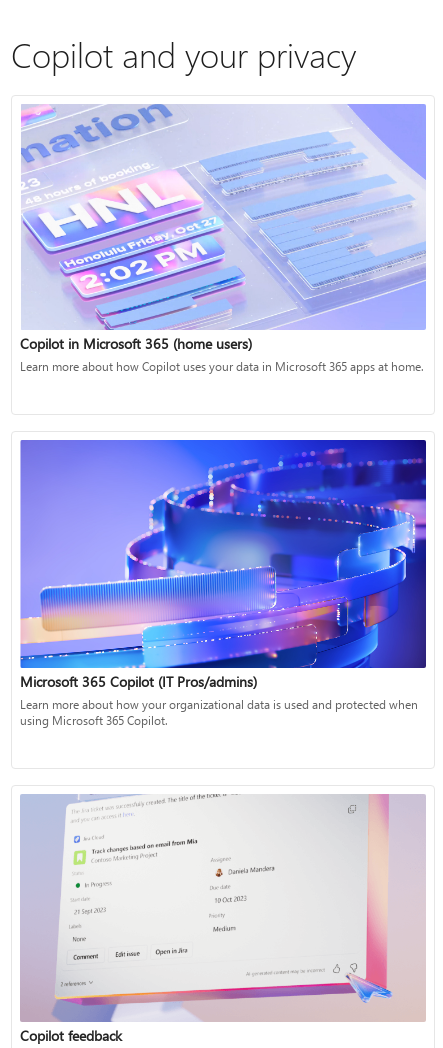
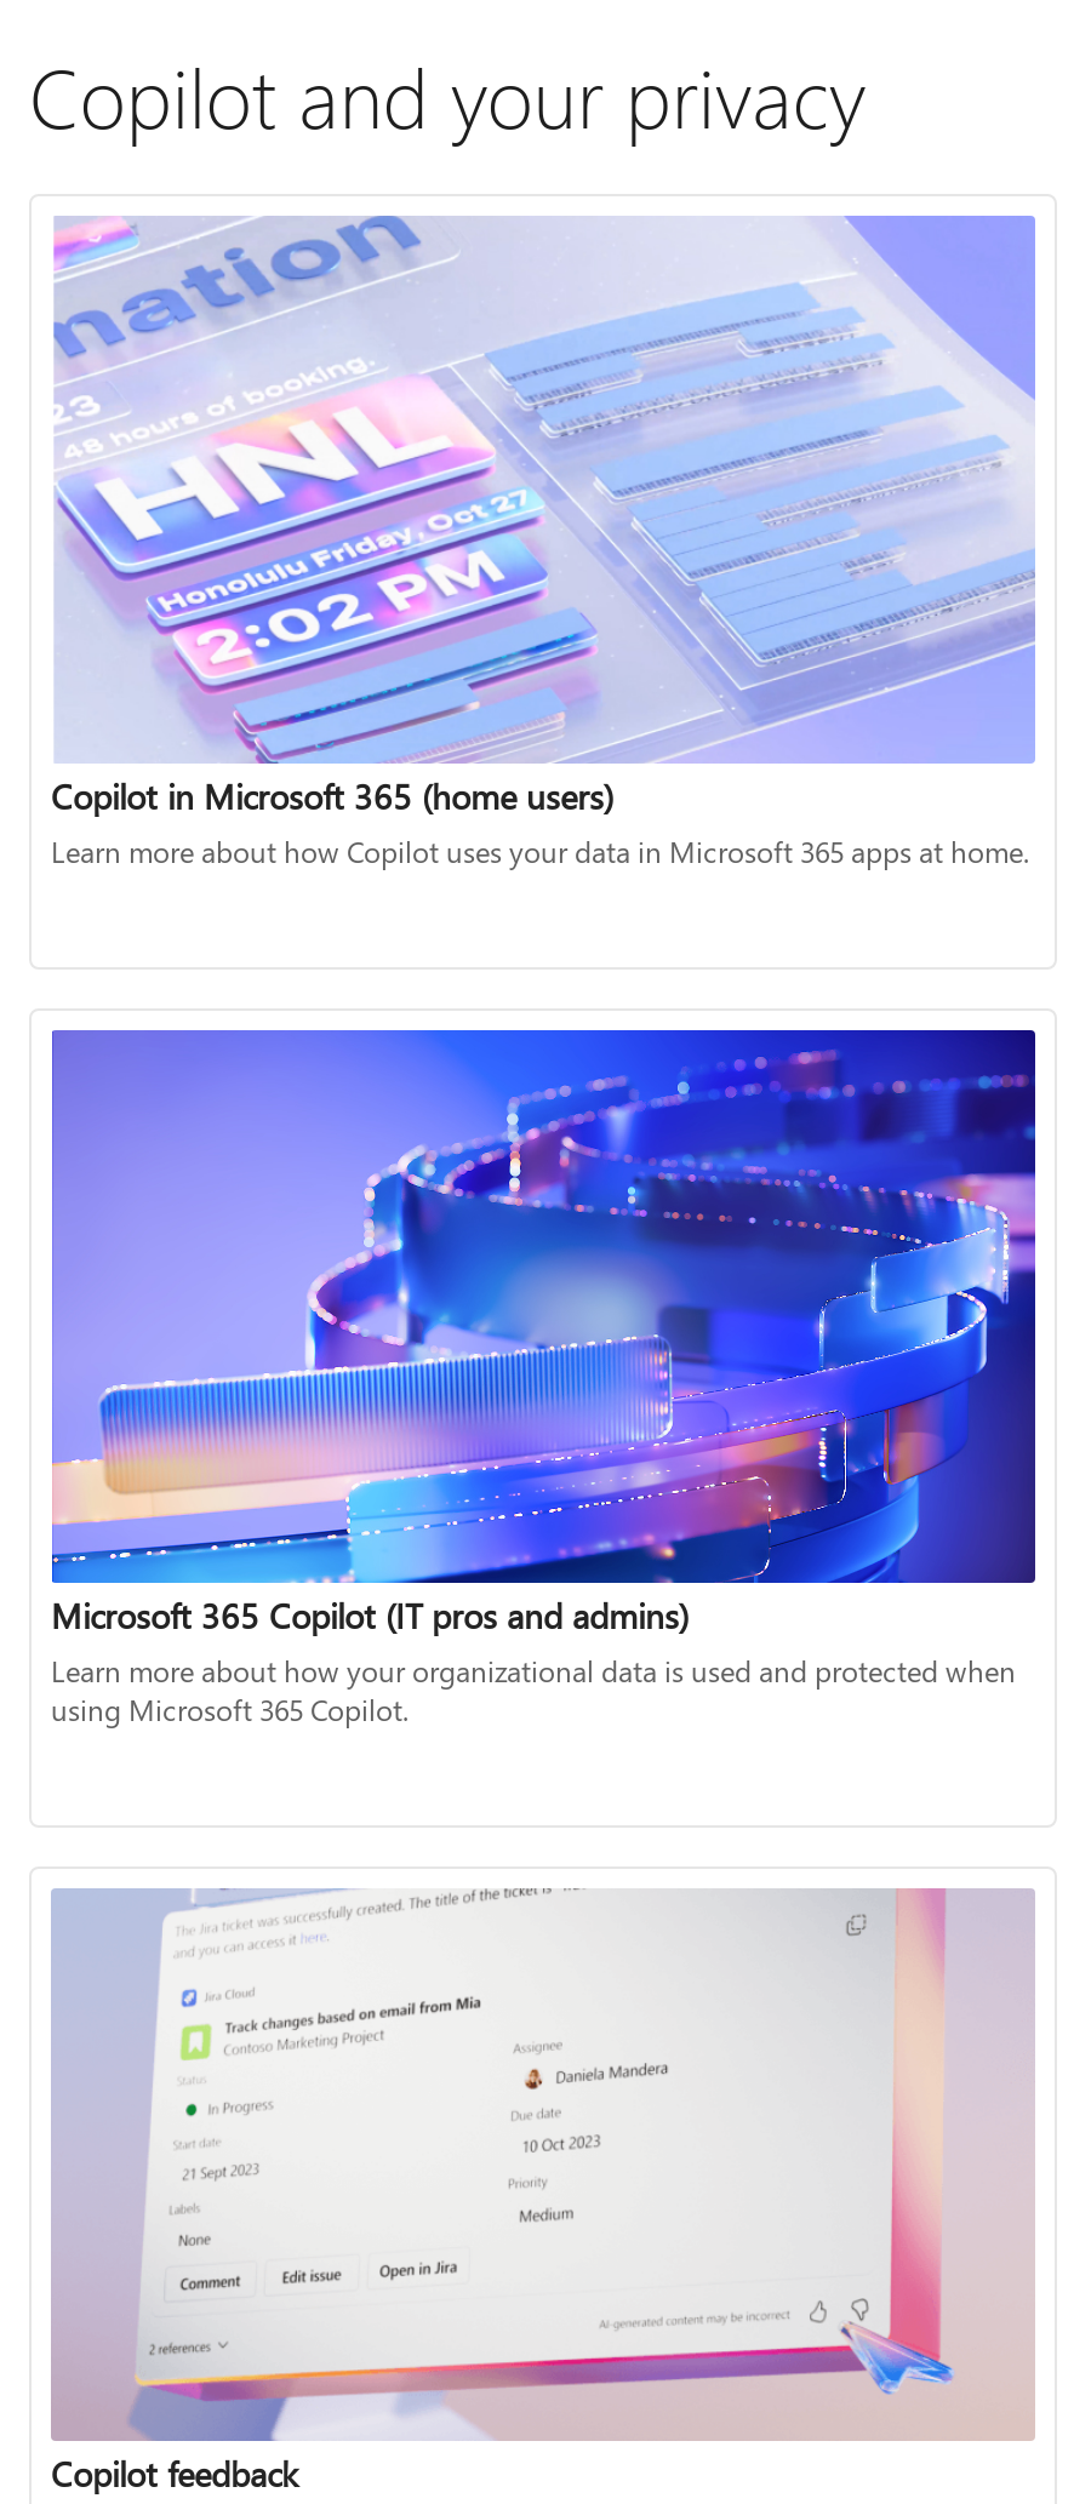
- Microsoft 365 Copilot (IT Pros/admins)
+ Microsoft 365 Copilot (IT pros and admins)
